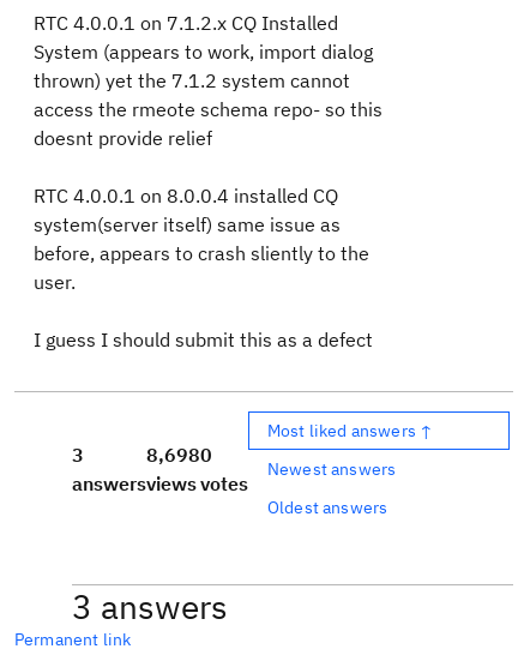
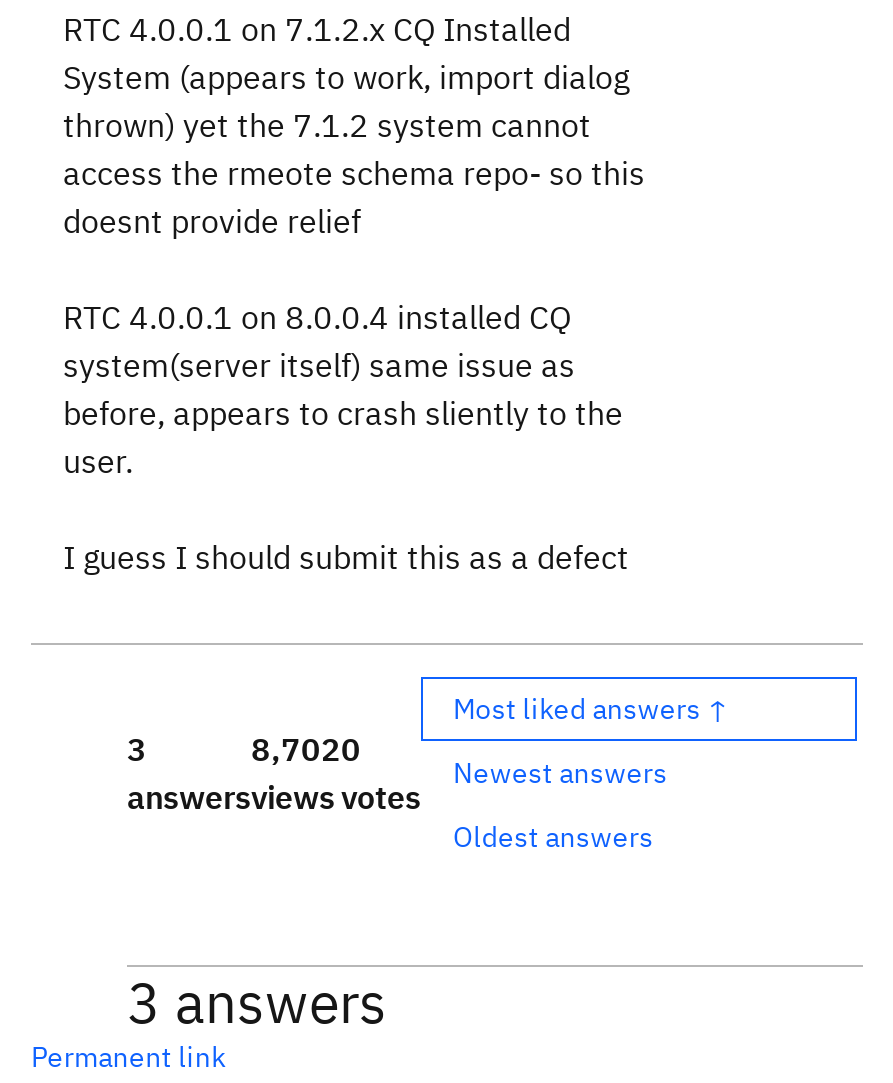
- 8,698 0
+ 8,702 0
